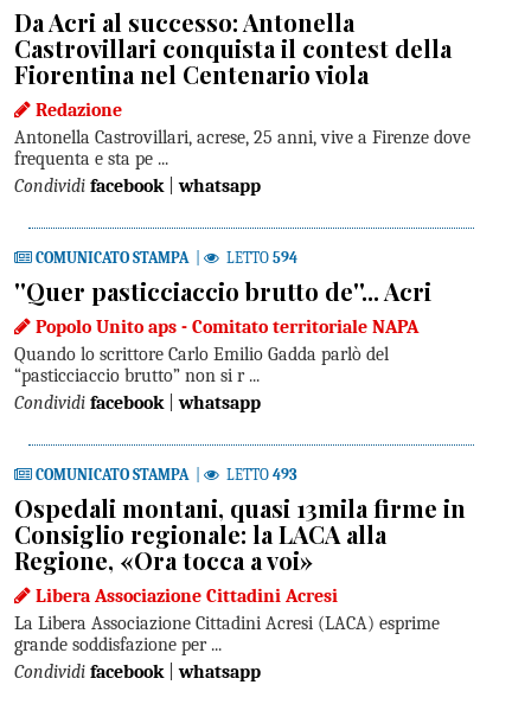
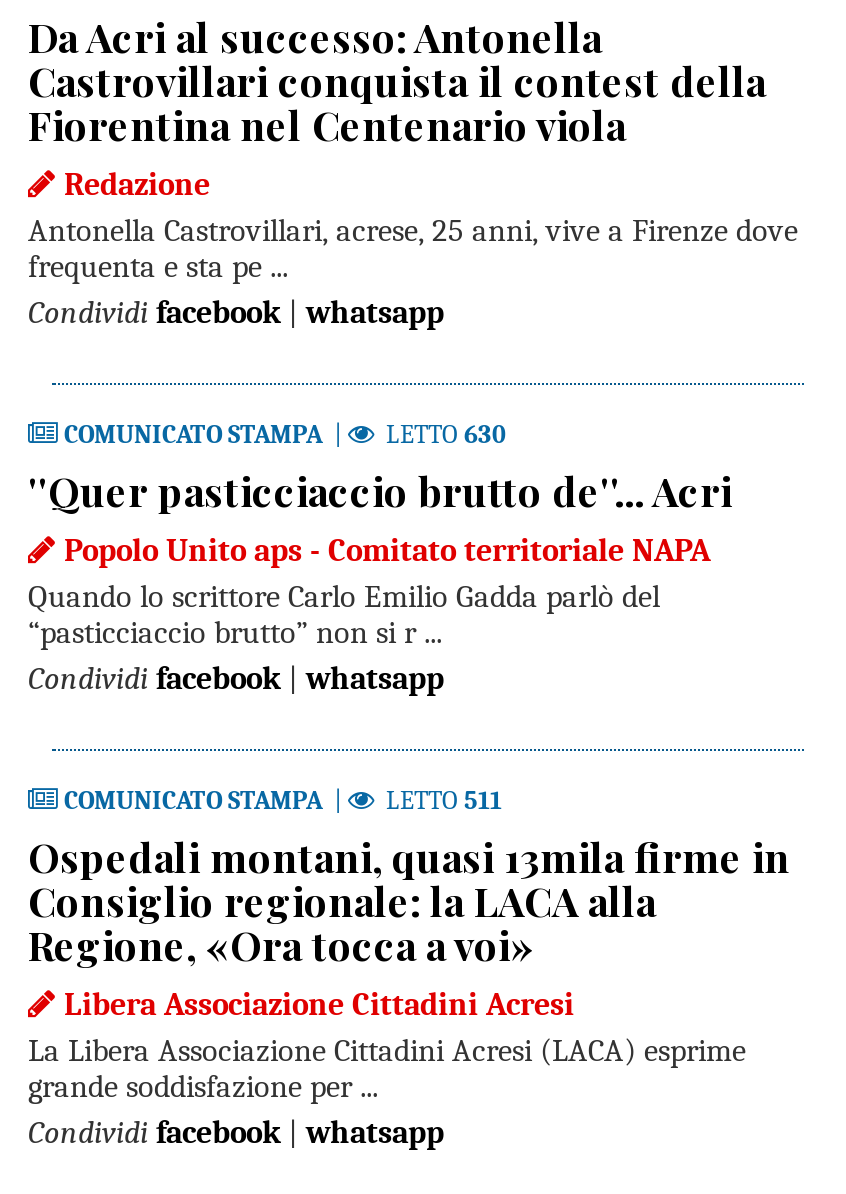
- LETTO 594
+ LETTO 630

- LETTO 493
+ LETTO 511
